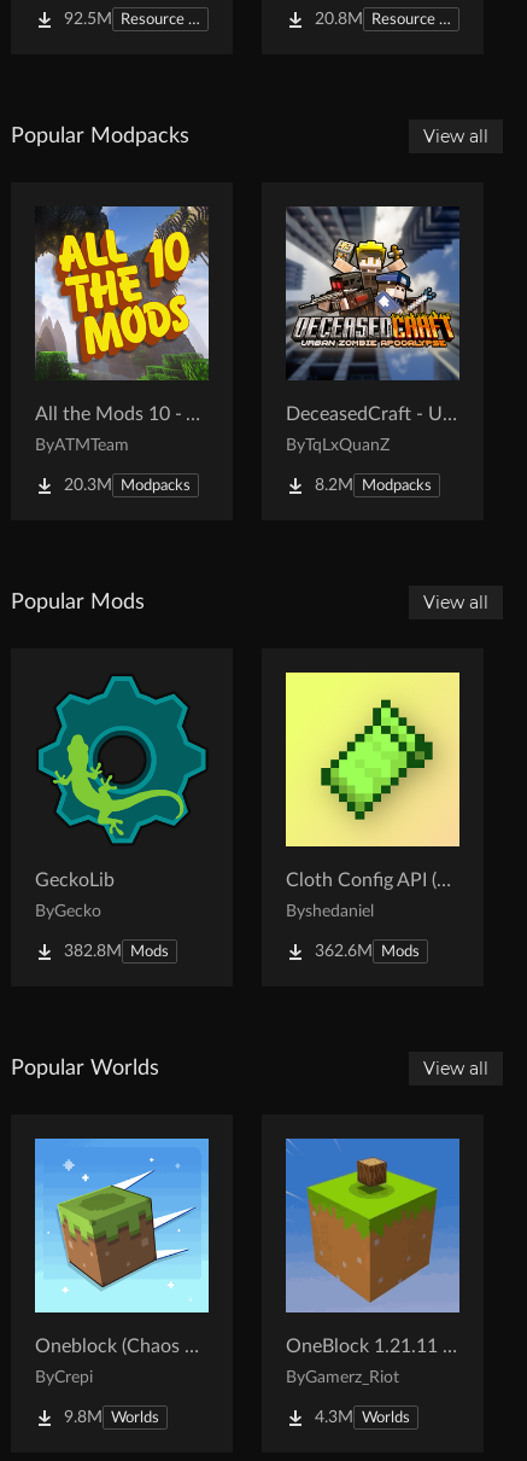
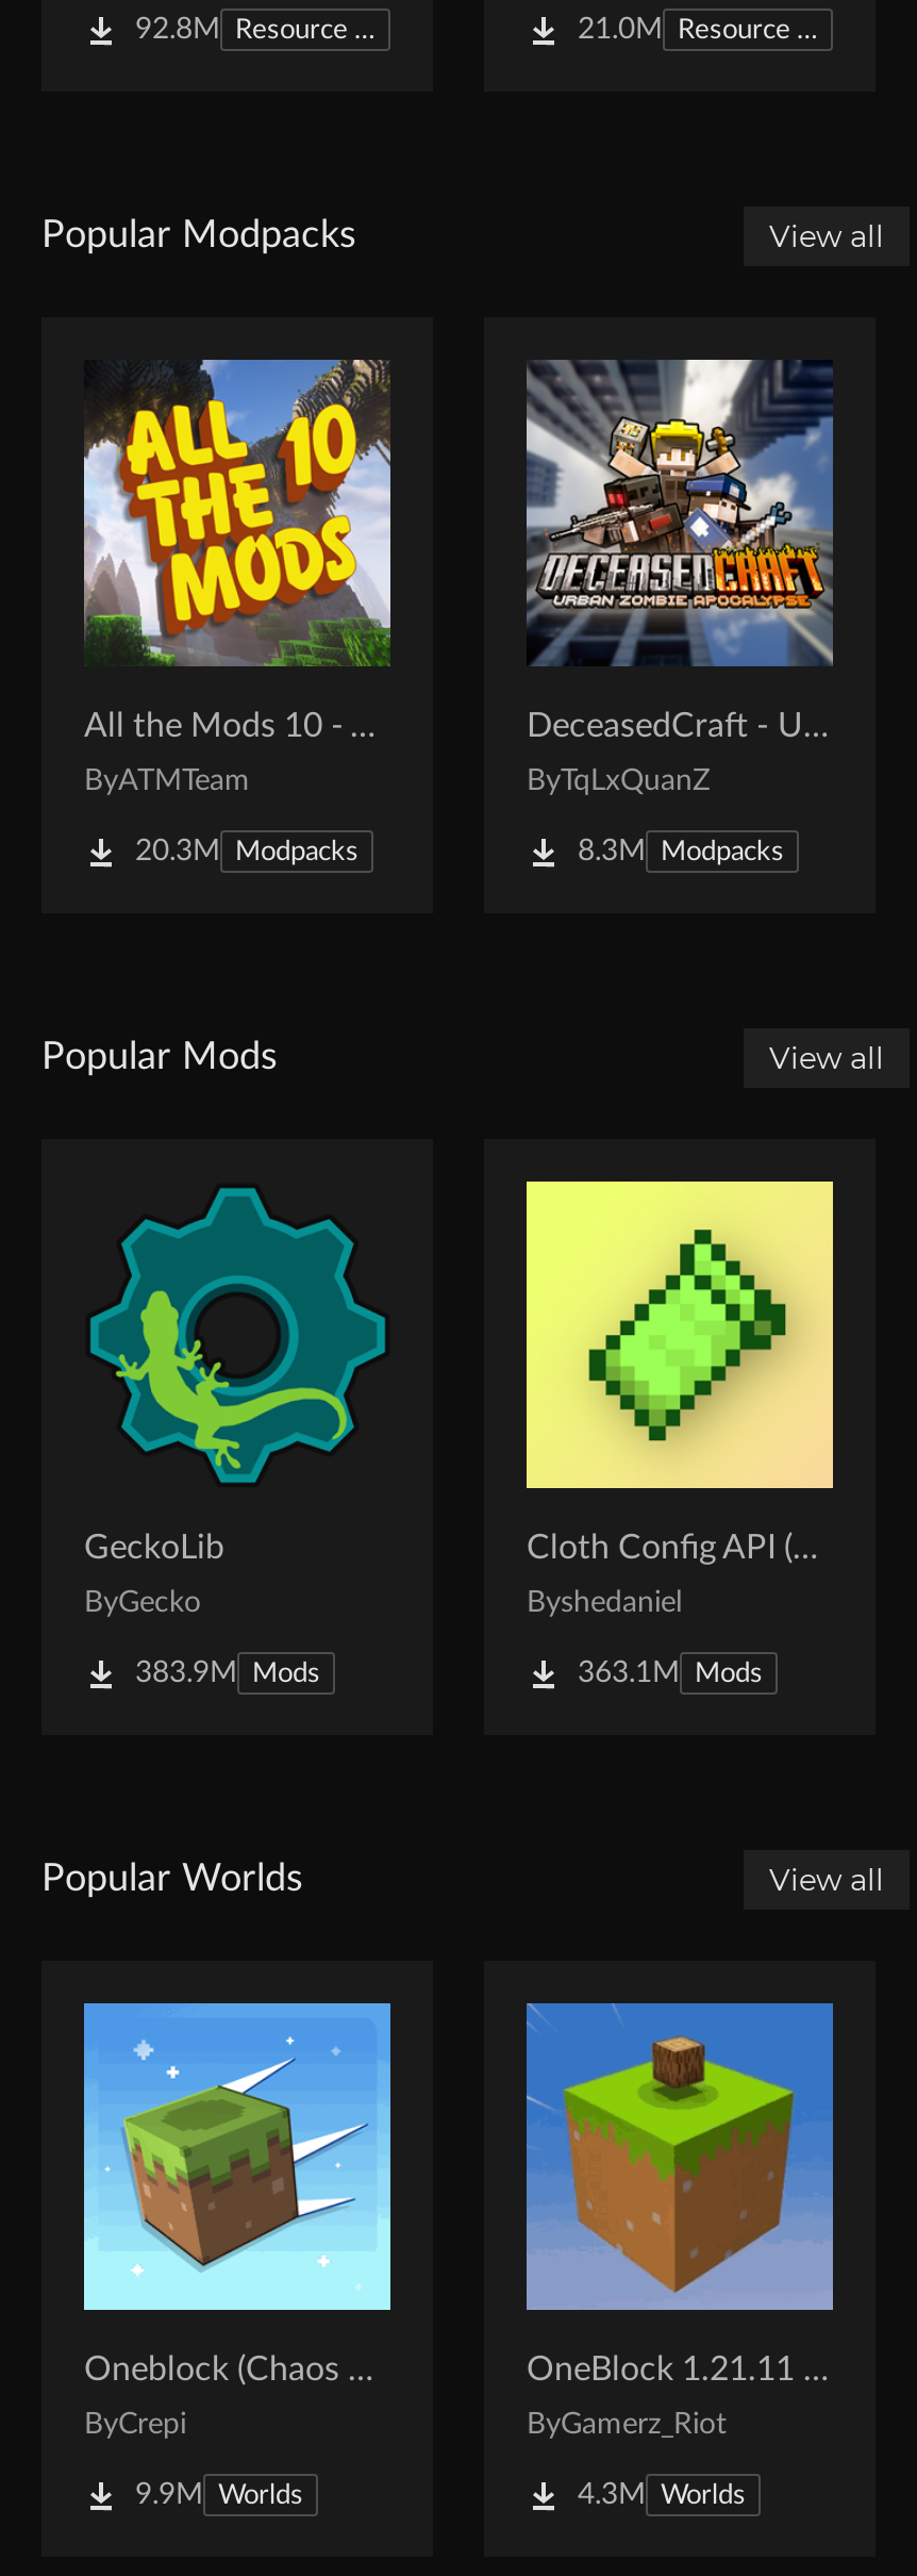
- 92.5M
+ 92.8M

- 20.8M
+ 21.0M

- 8.2M Modpacks
+ 8.3M Modpacks

- 382.8M Mods
+ 383.9M Mods

- 362.6M Mods
+ 363.1M Mods

- 9.8M Worlds
+ 9.9M Worlds
